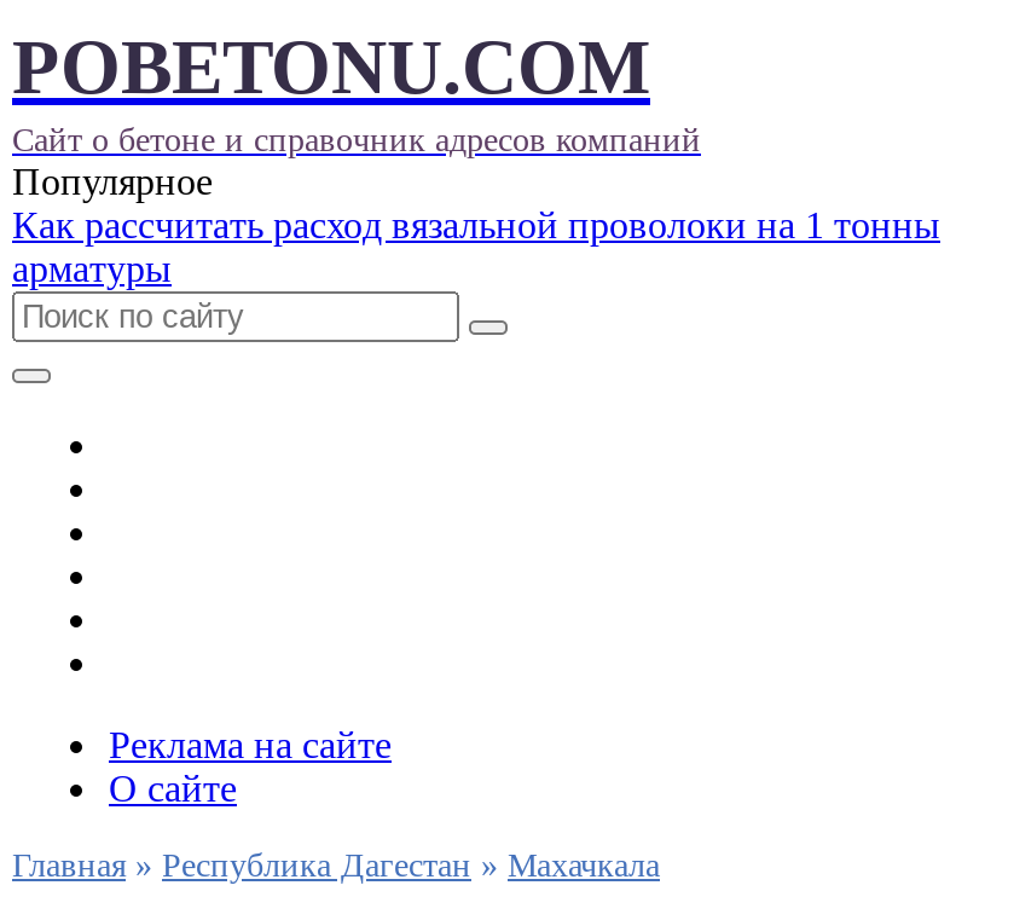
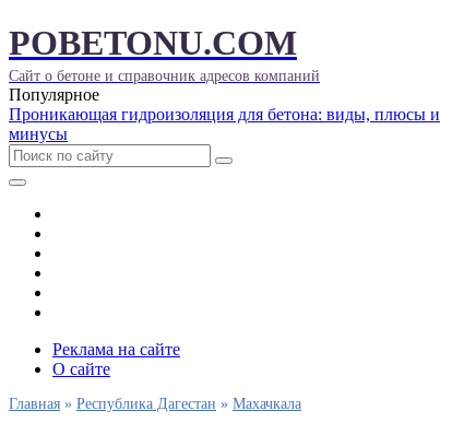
- Как рассчитать расход вязальной проволоки на 1 тонны
- арматуры
+ Проникающая гидроизоляция для бетона: виды, плюсы и
+ минусы
